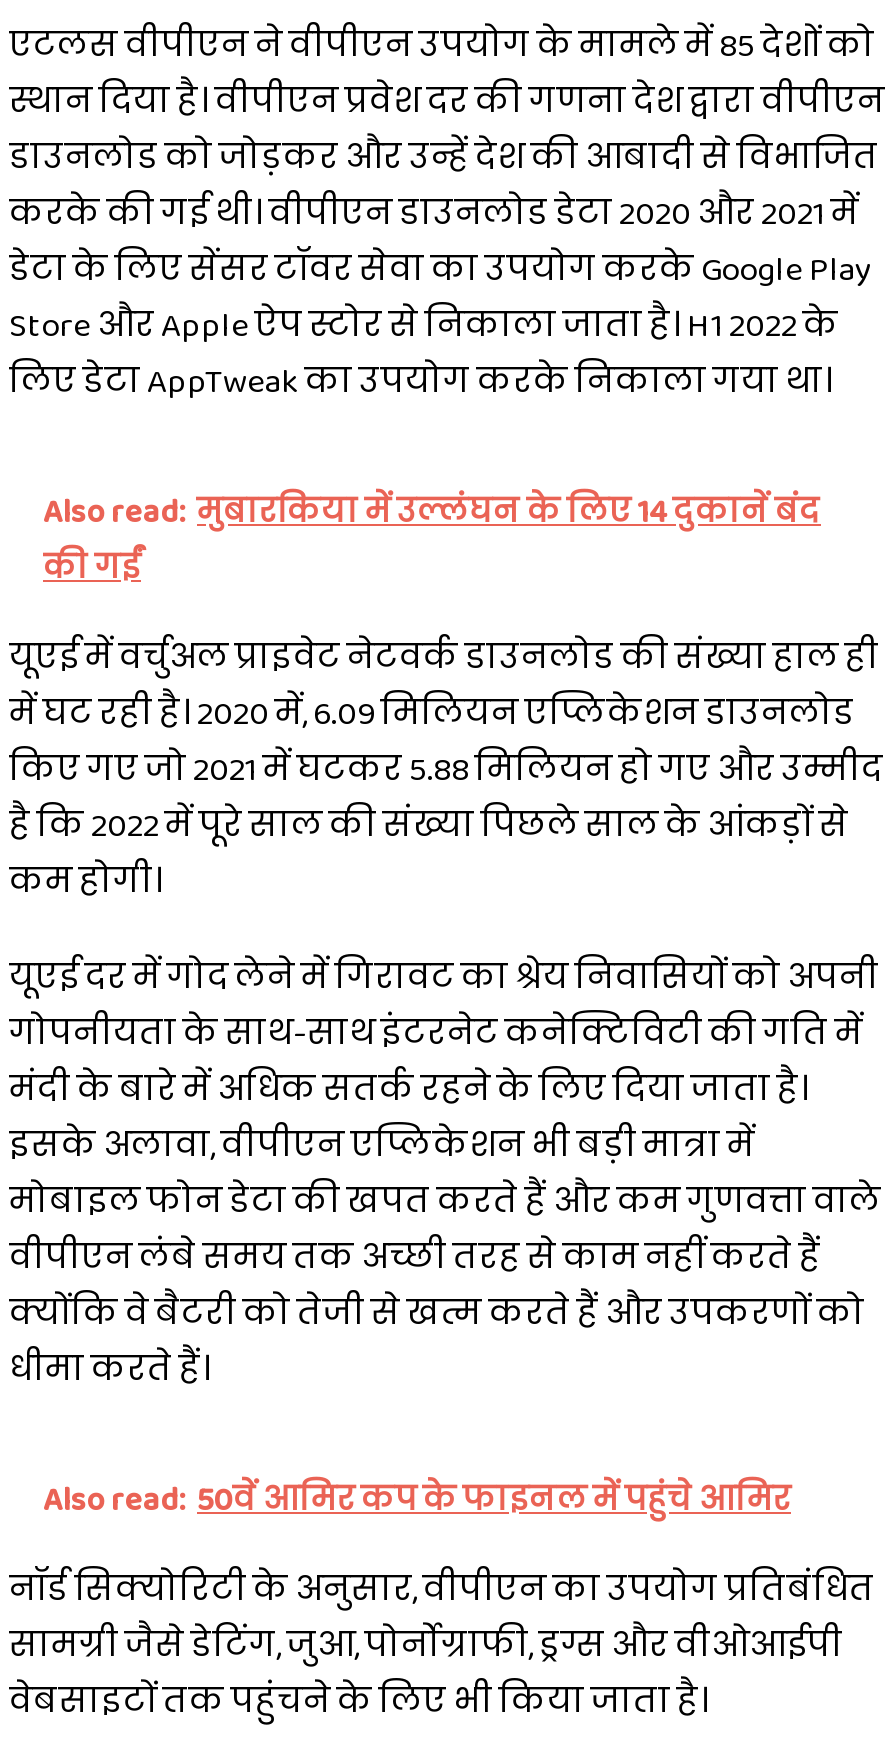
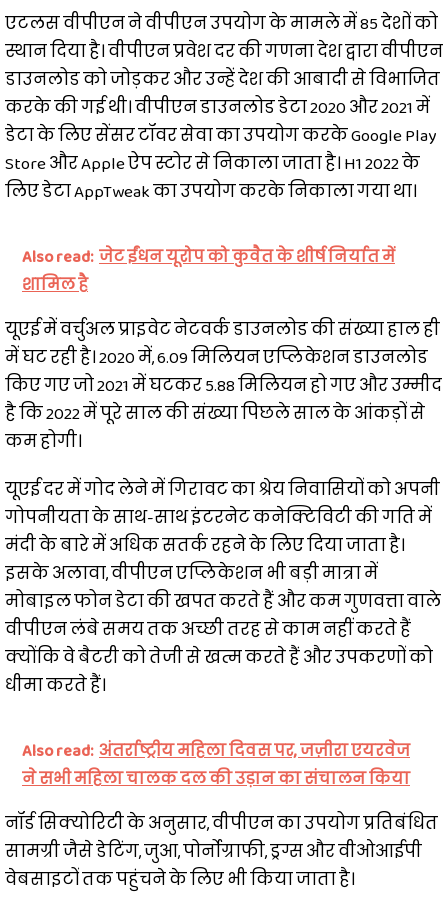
- Also read: मुबारकिया में उल्लंघन के लिए 14 दुकानें बंद
- की गईं
+ Also read: जेट ईंधन यूरोप को कुवैत के शीर्ष निर्यात में
+ शामिल है

- Also read: 50वें आमिर कप के फाइनल में पहुंचे आमिर
+ Also read: अंतर्राष्ट्रीय महिला दिवस पर, जज़ीरा एयरवेज
+ ने सभी महिला चालक दल की उड़ान का संचालन किया
